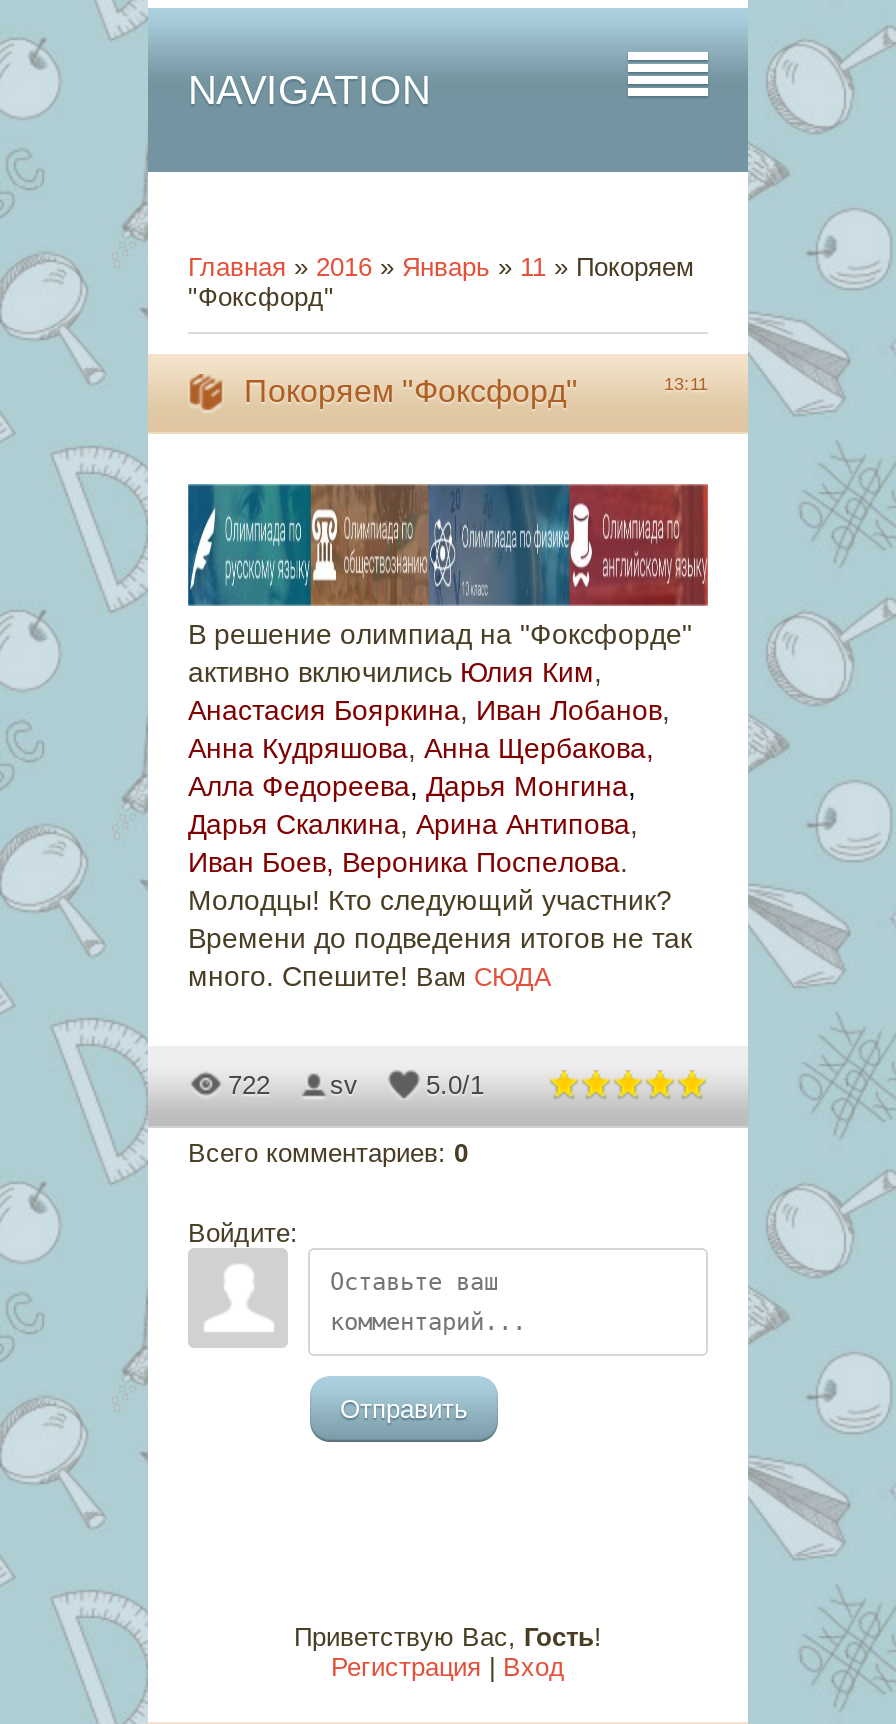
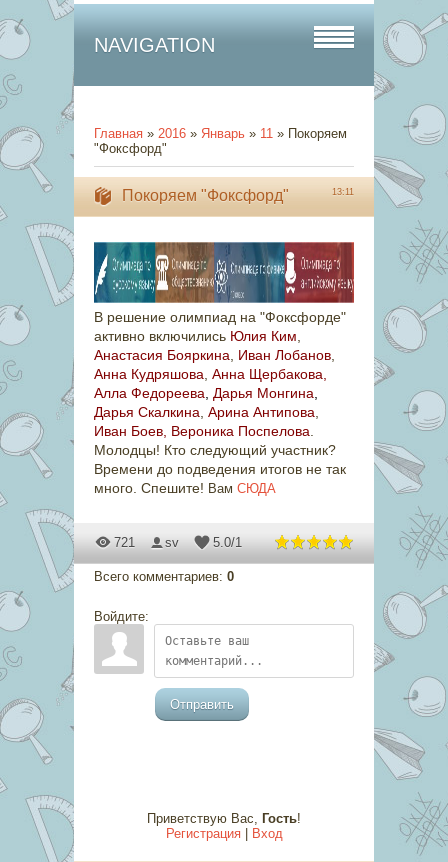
- 722 sv
+ 721 sv
